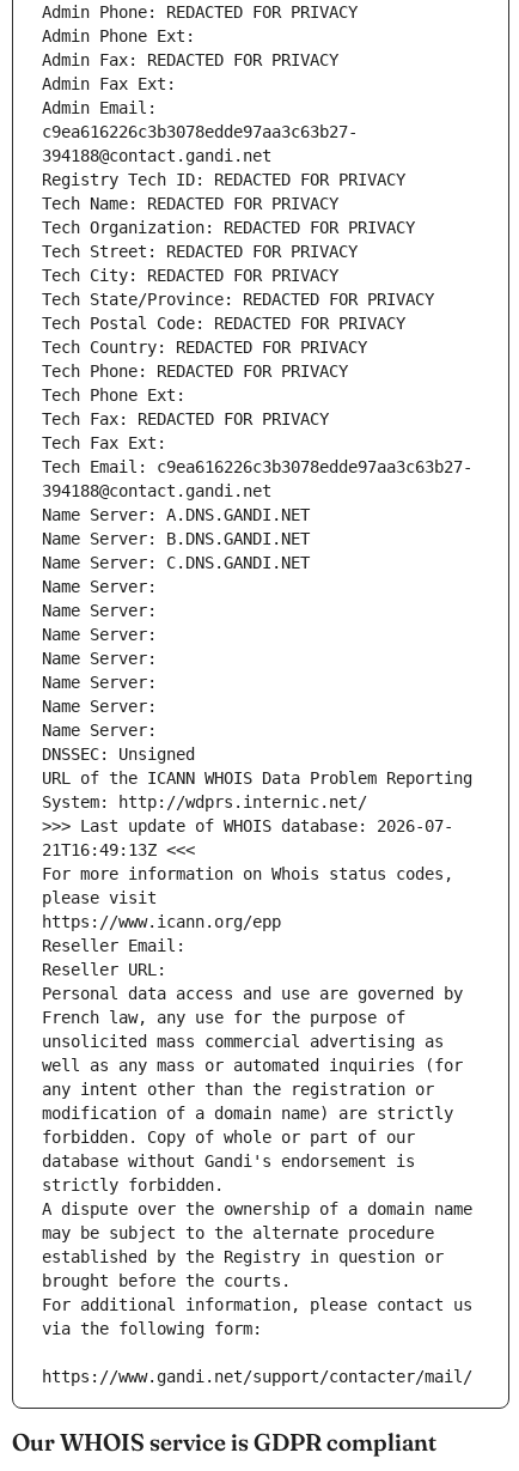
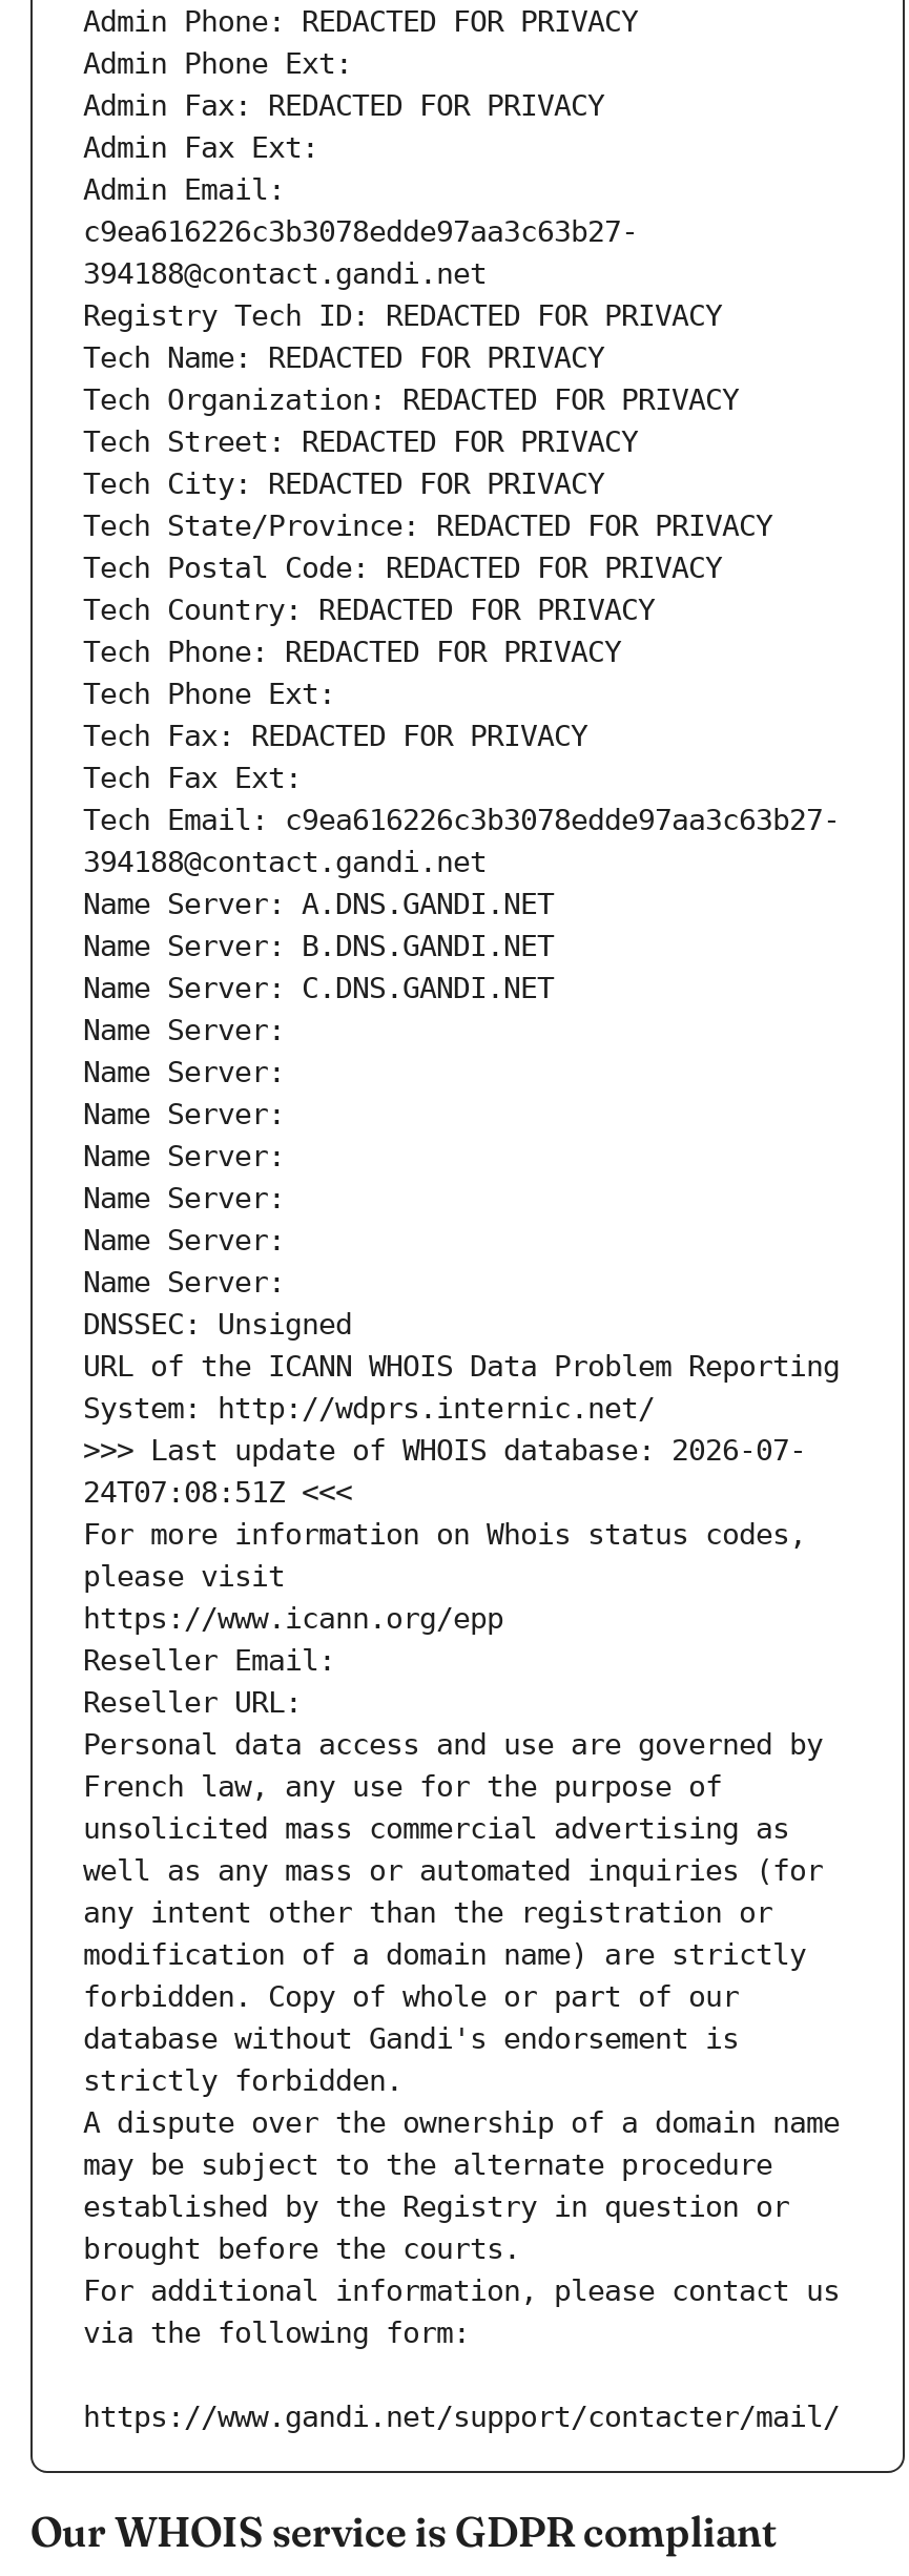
- 21T16:49:13Z <<<
+ 24T07:08:51Z <<<
